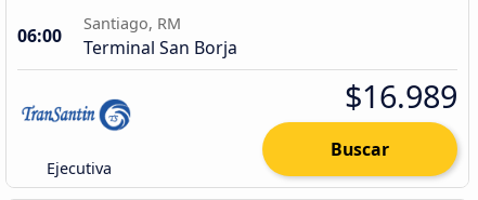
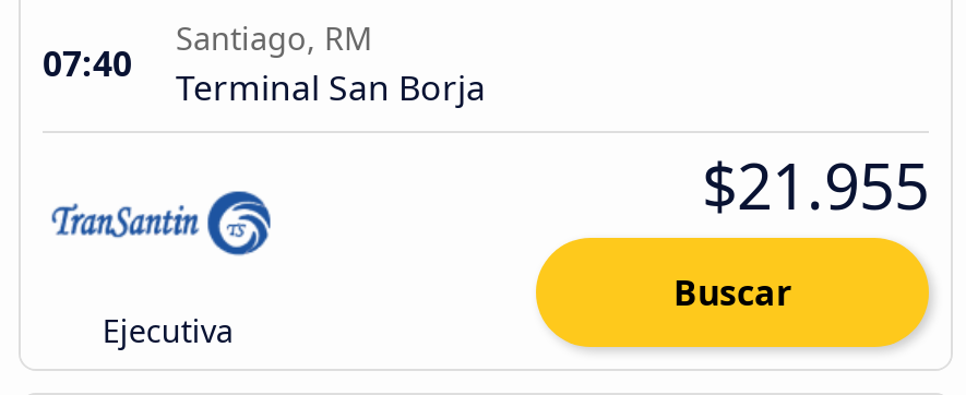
- 06:00 Terminal San Borja
+ 07:40 Terminal San Borja

- $16.989
+ $21.955
